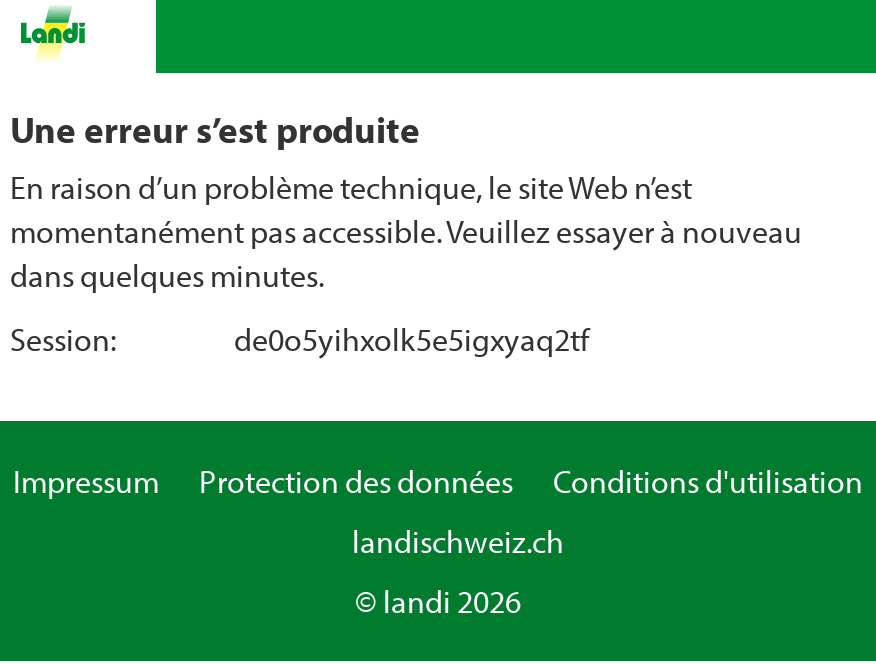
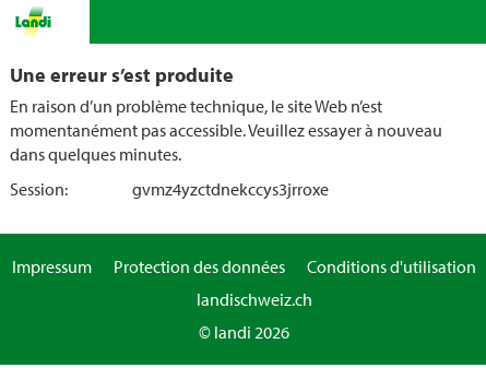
- de0o5yihxolk5e5igxyaq2tf
+ gvmz4yzctdnekccys3jrroxe
